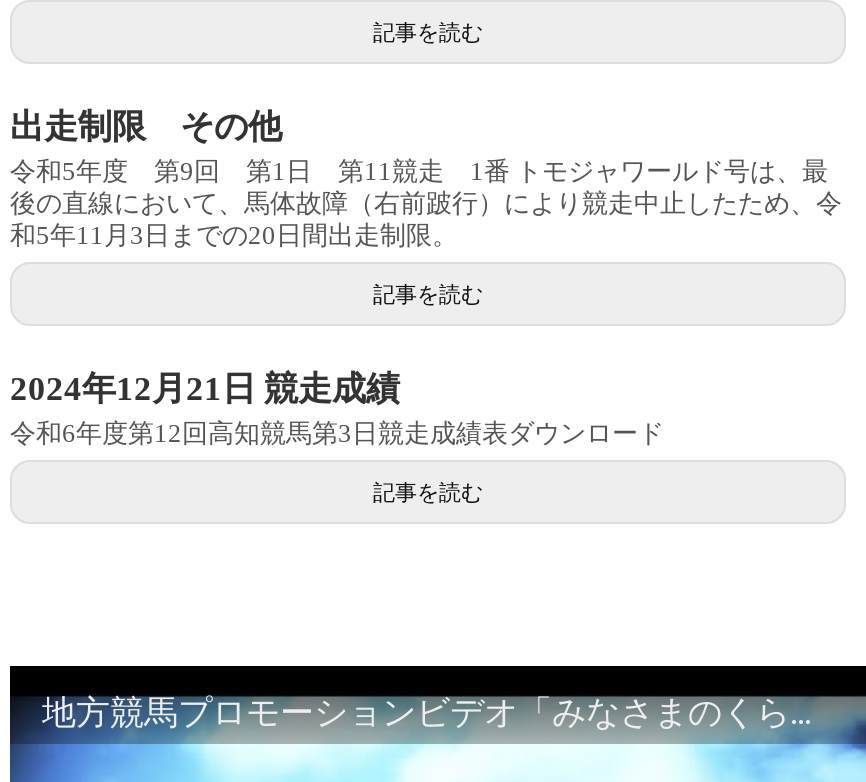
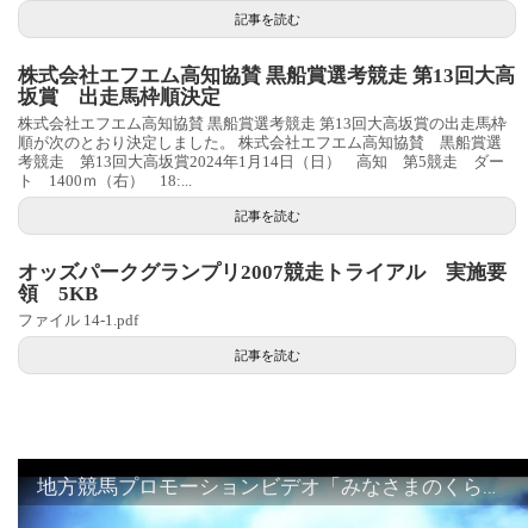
- 出走制限 その他
- 令和5年度 第9回 第1日 第11競走 1番 トモジャワールド号は、最
- 後の直線において、馬体故障（右前跛行）により競走中止したため、令
- 和5年11月3日までの20日間出走制限。
+ 株式会社エフエム高知協賛 黒船賞選考競走 第13回大高
+ 坂賞 出走馬枠順決定
+ 株式会社エフエム高知協賛 黒船賞選考競走 第13回大高坂賞の出走馬枠
+ 順が次のとおり決定しました。 株式会社エフエム高知協賛 黒船賞選
+ 考競走 第13回大高坂賞2024年1月14日（日） 高知 第5競走 ダー
+ ト 1400ｍ（右） 18:...

- 2024年12月21日 競走成績
- 令和6年度第12回高知競馬第3日競走成績表ダウンロード
+ オッズパークグランプリ2007競走トライアル 実施要
+ 領 5KB
+ ファイル 14-1.pdf
